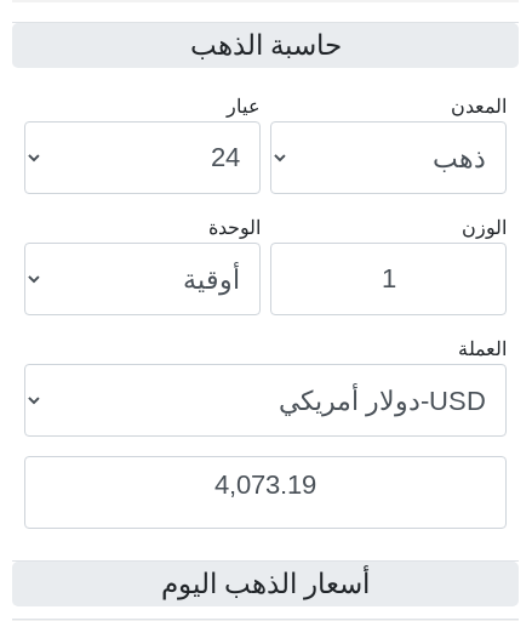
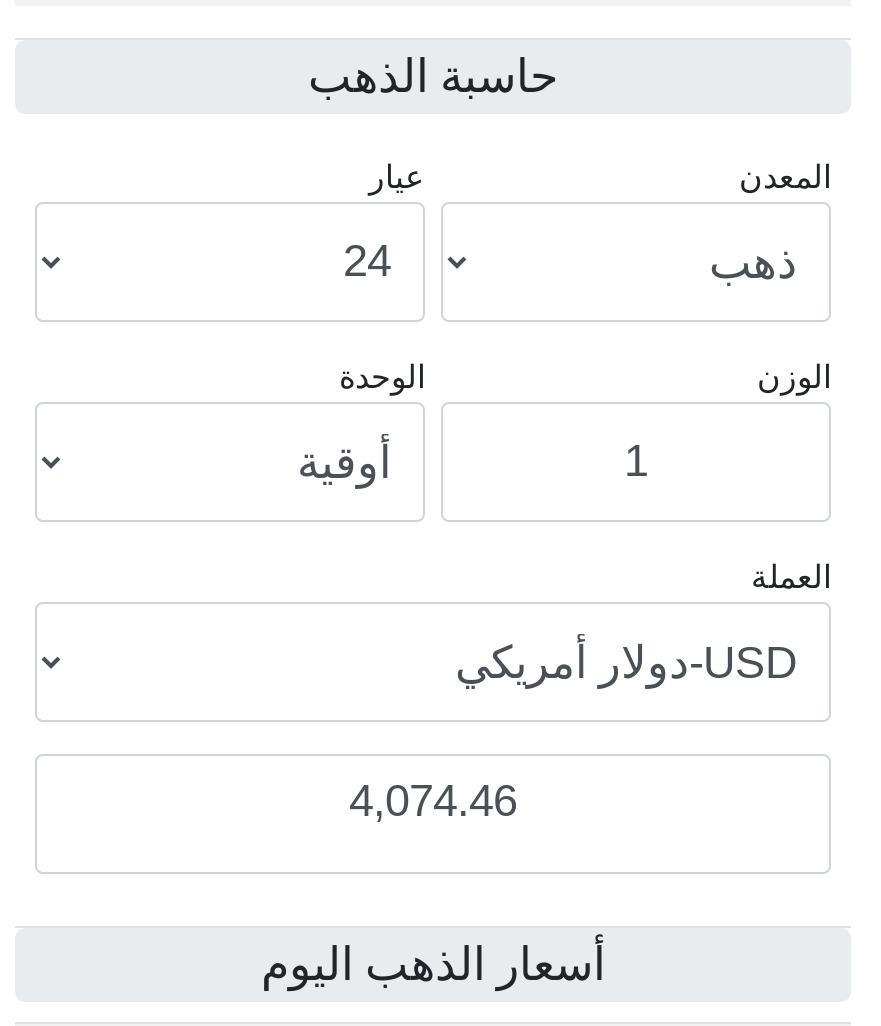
- 4,073.19
+ 4,074.46
